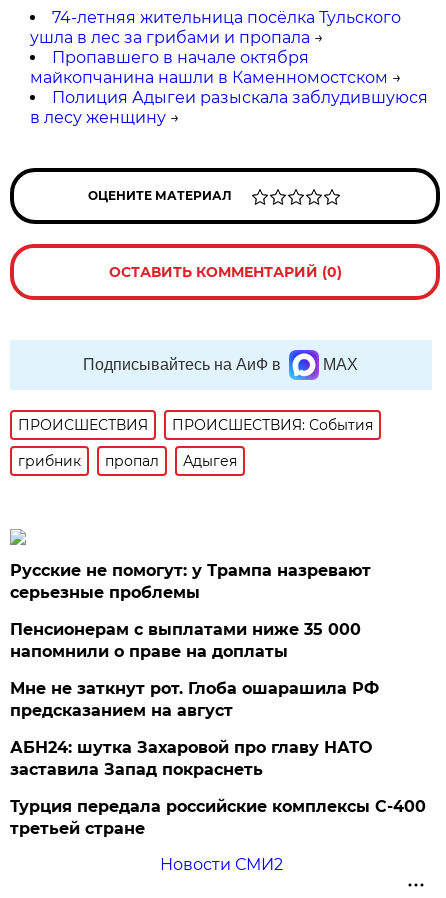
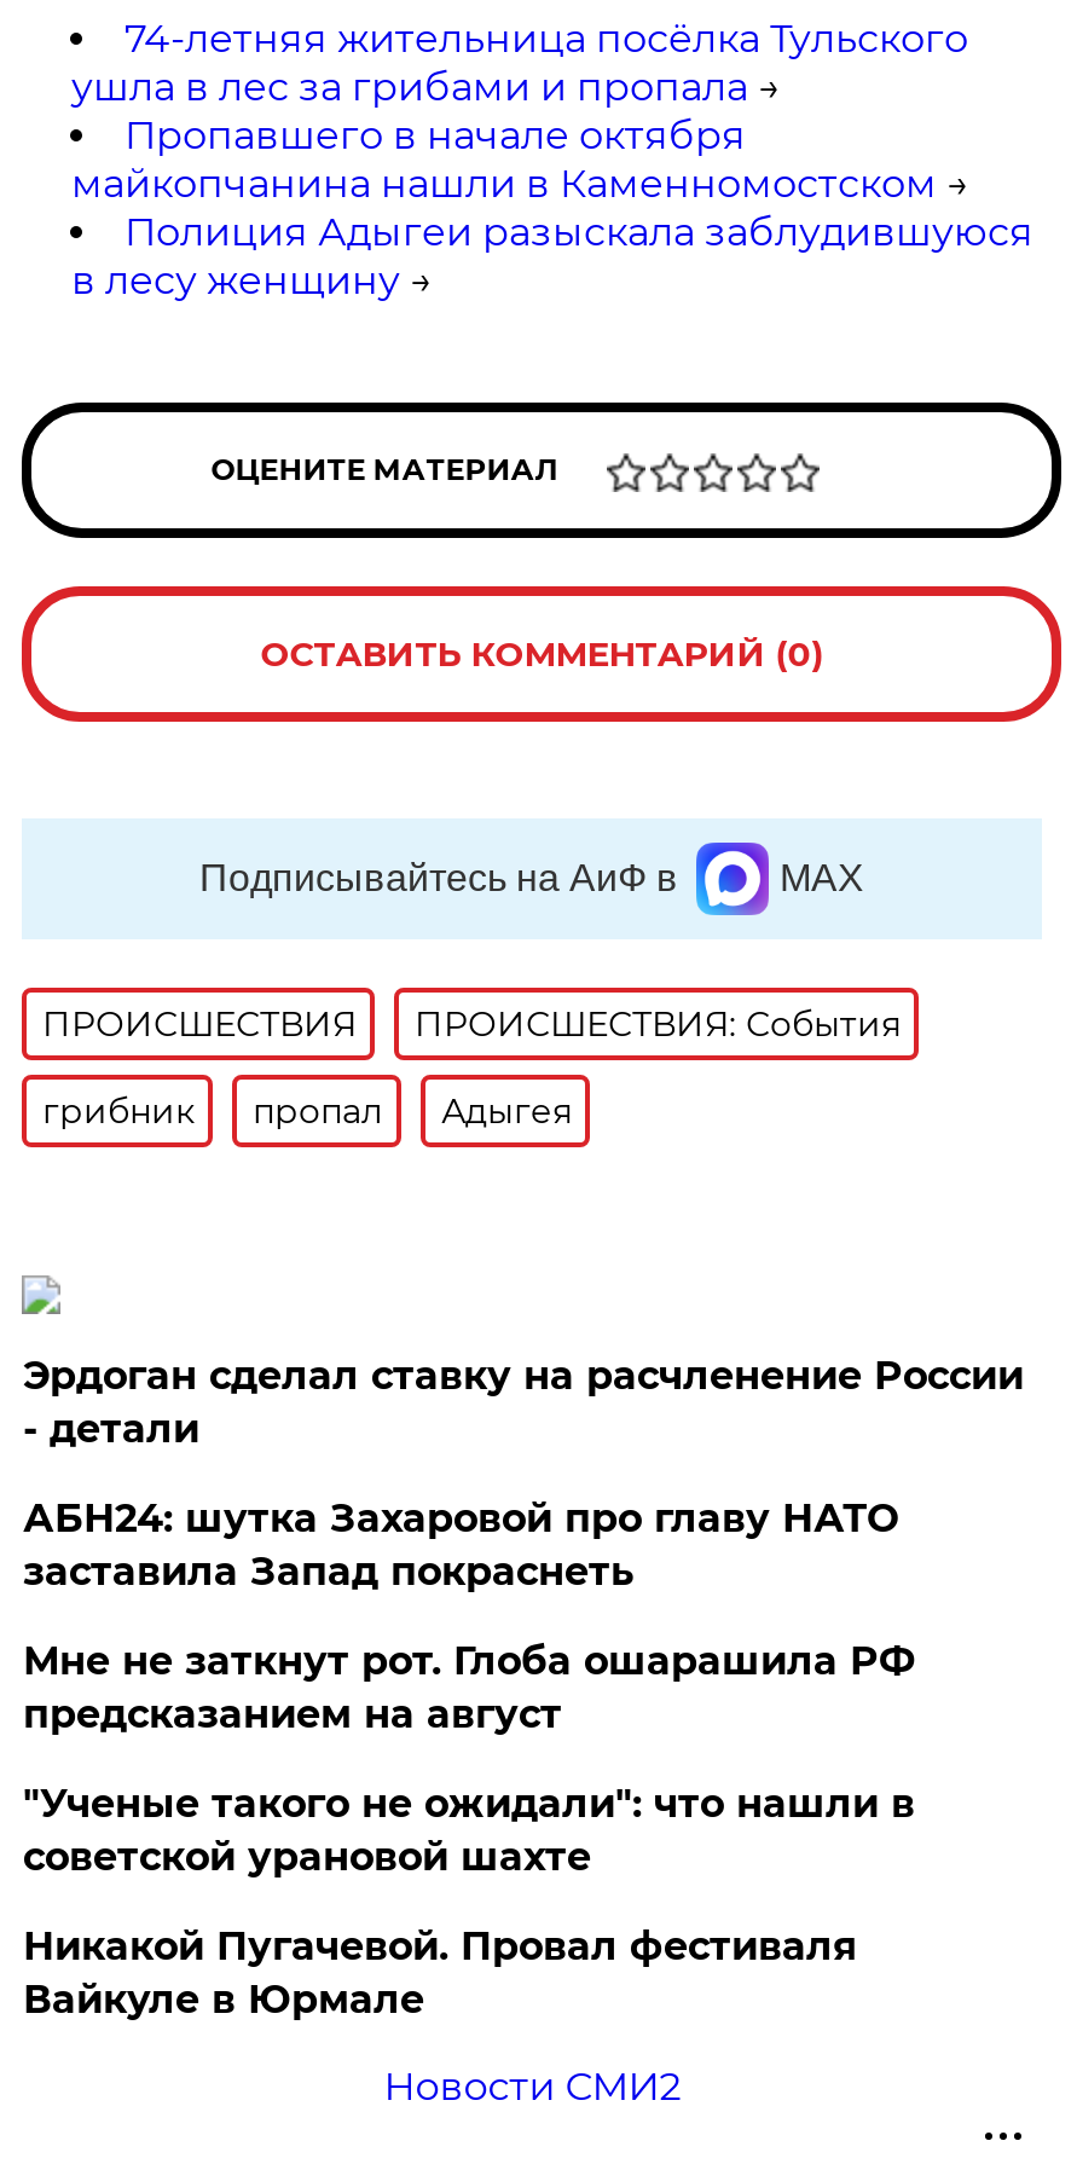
- Русские не помогут: у Трампа назревают
- серьезные проблемы
+ Эрдоган сделал ставку на расчленение России
+ - детали

- Пенсионерам с выплатами ниже 35 000
- напомнили о праве на доплаты

+ "Ученые такого не ожидали": что нашли в
+ советской урановой шахте

moved up: АБН24: шутка Захаровой про главу НАТО | заставила Запад покраснеть

- Турция передала российские комплексы С-400
- третьей стране
+ Никакой Пугачевой. Провал фестиваля
+ Вайкуле в Юрмале
